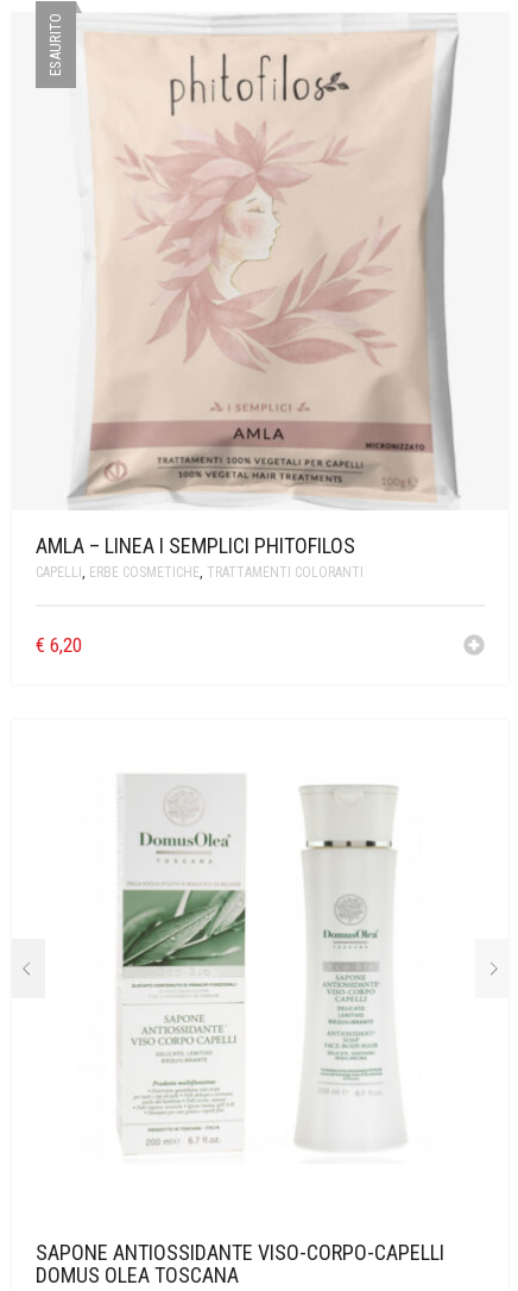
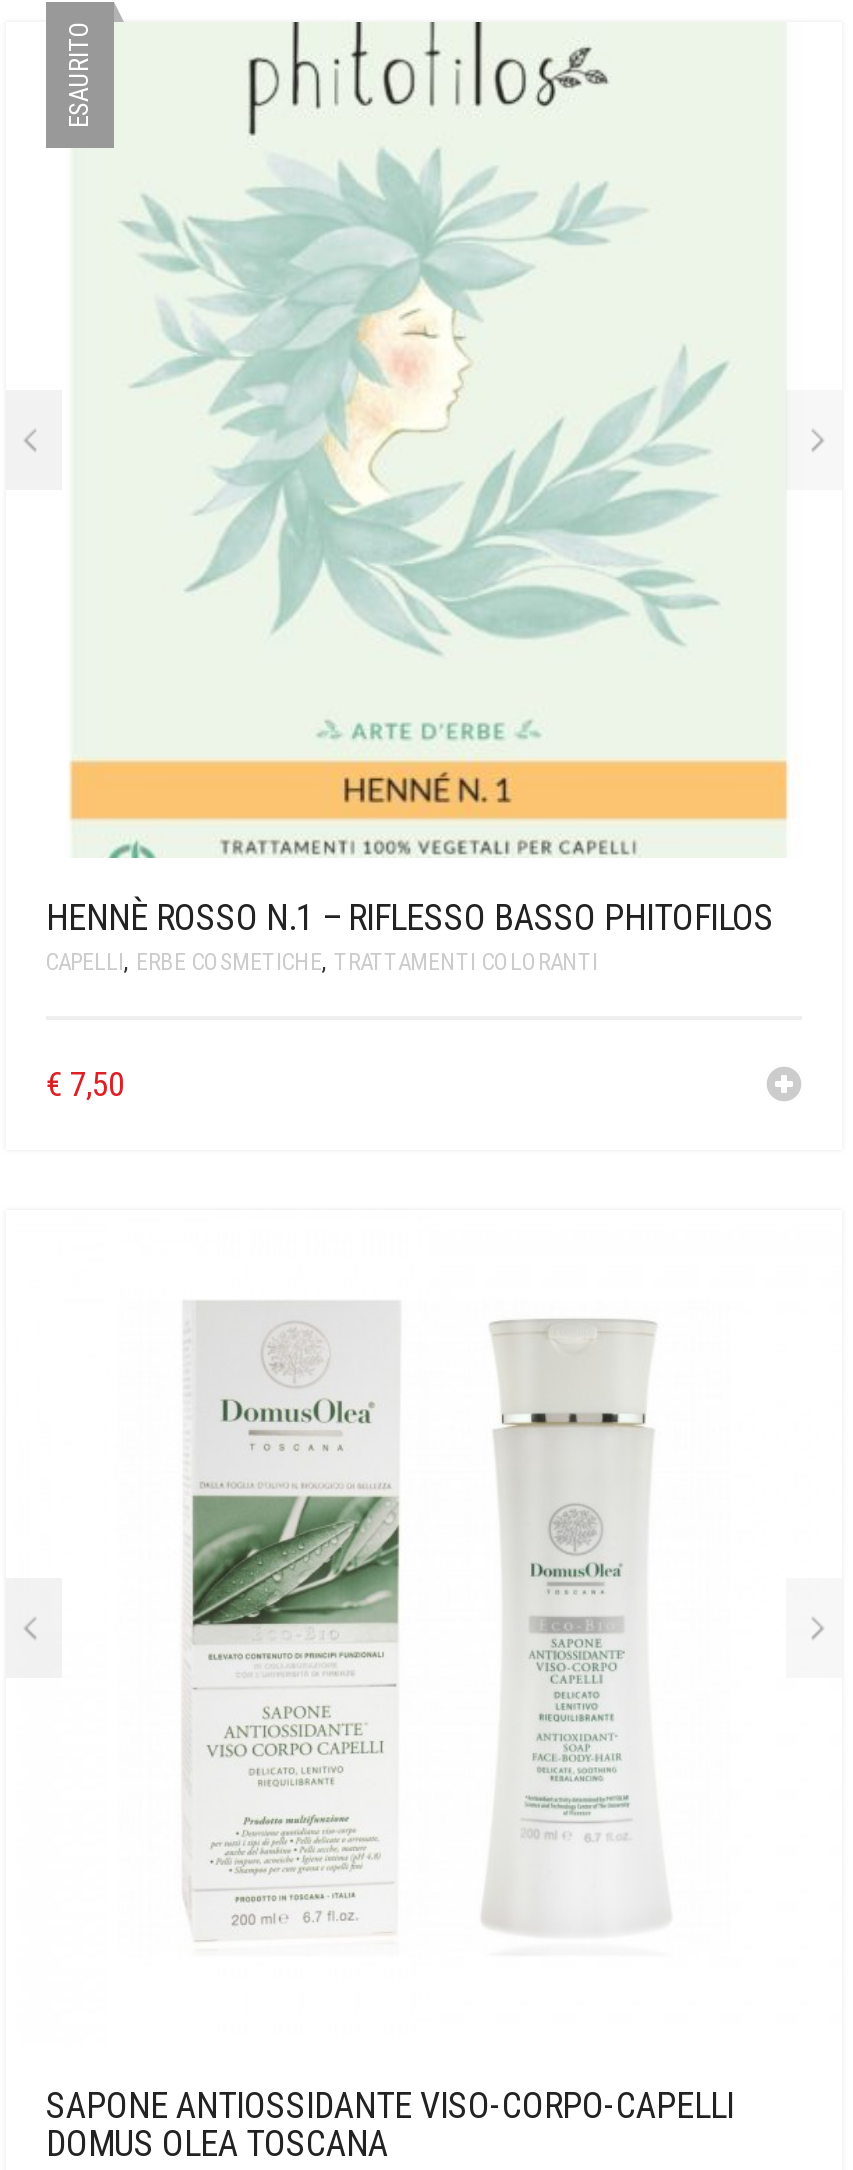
- [image]
- AMLA – LINEA I SEMPLICI PHITOFILOS
+ [image]
+ HENNÈ ROSSO N.1 – RIFLESSO BASSO PHITOFILOS

- €6,20
+ €7,50
